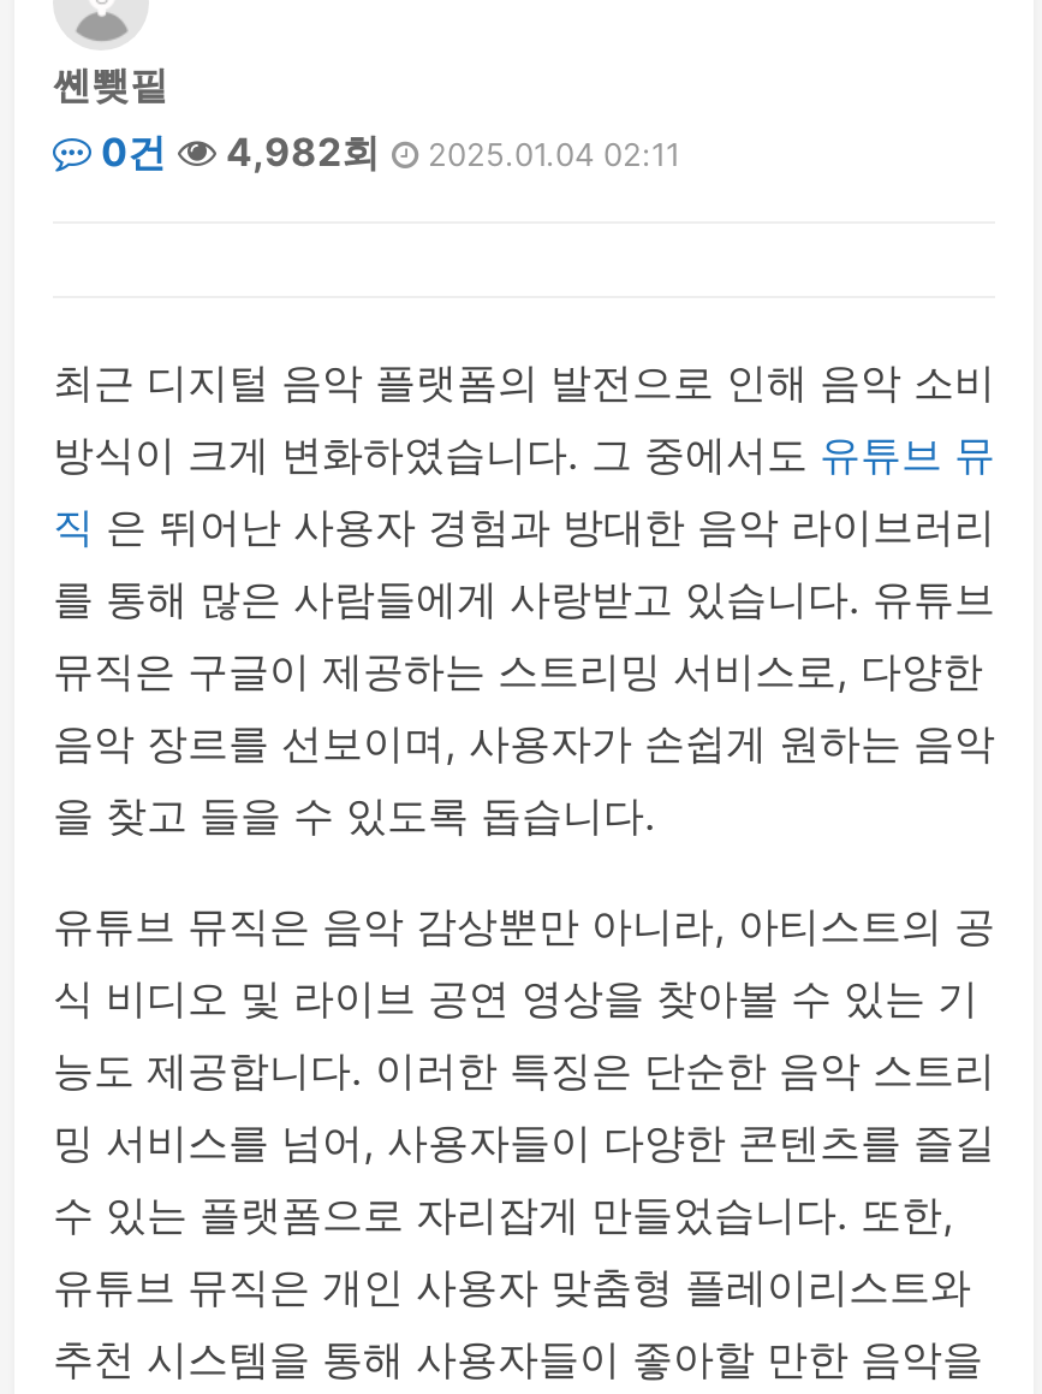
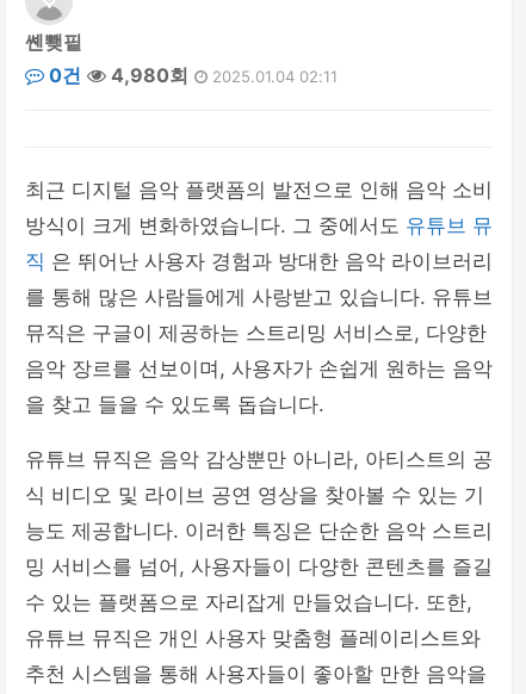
- 0건 4,982회 2025.01.04 02:11
+ 0건 4,980회 2025.01.04 02:11
